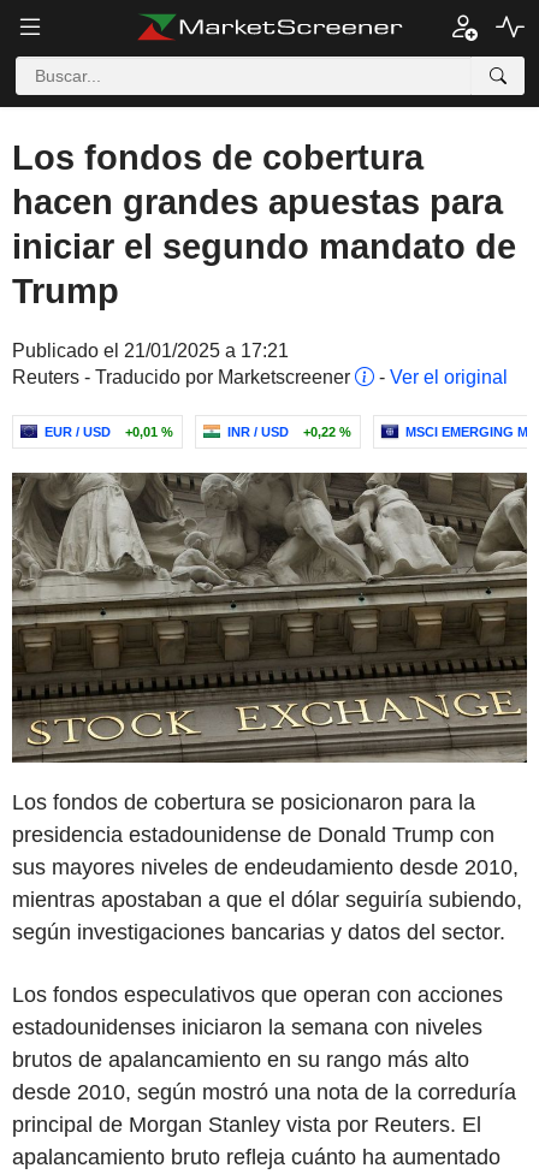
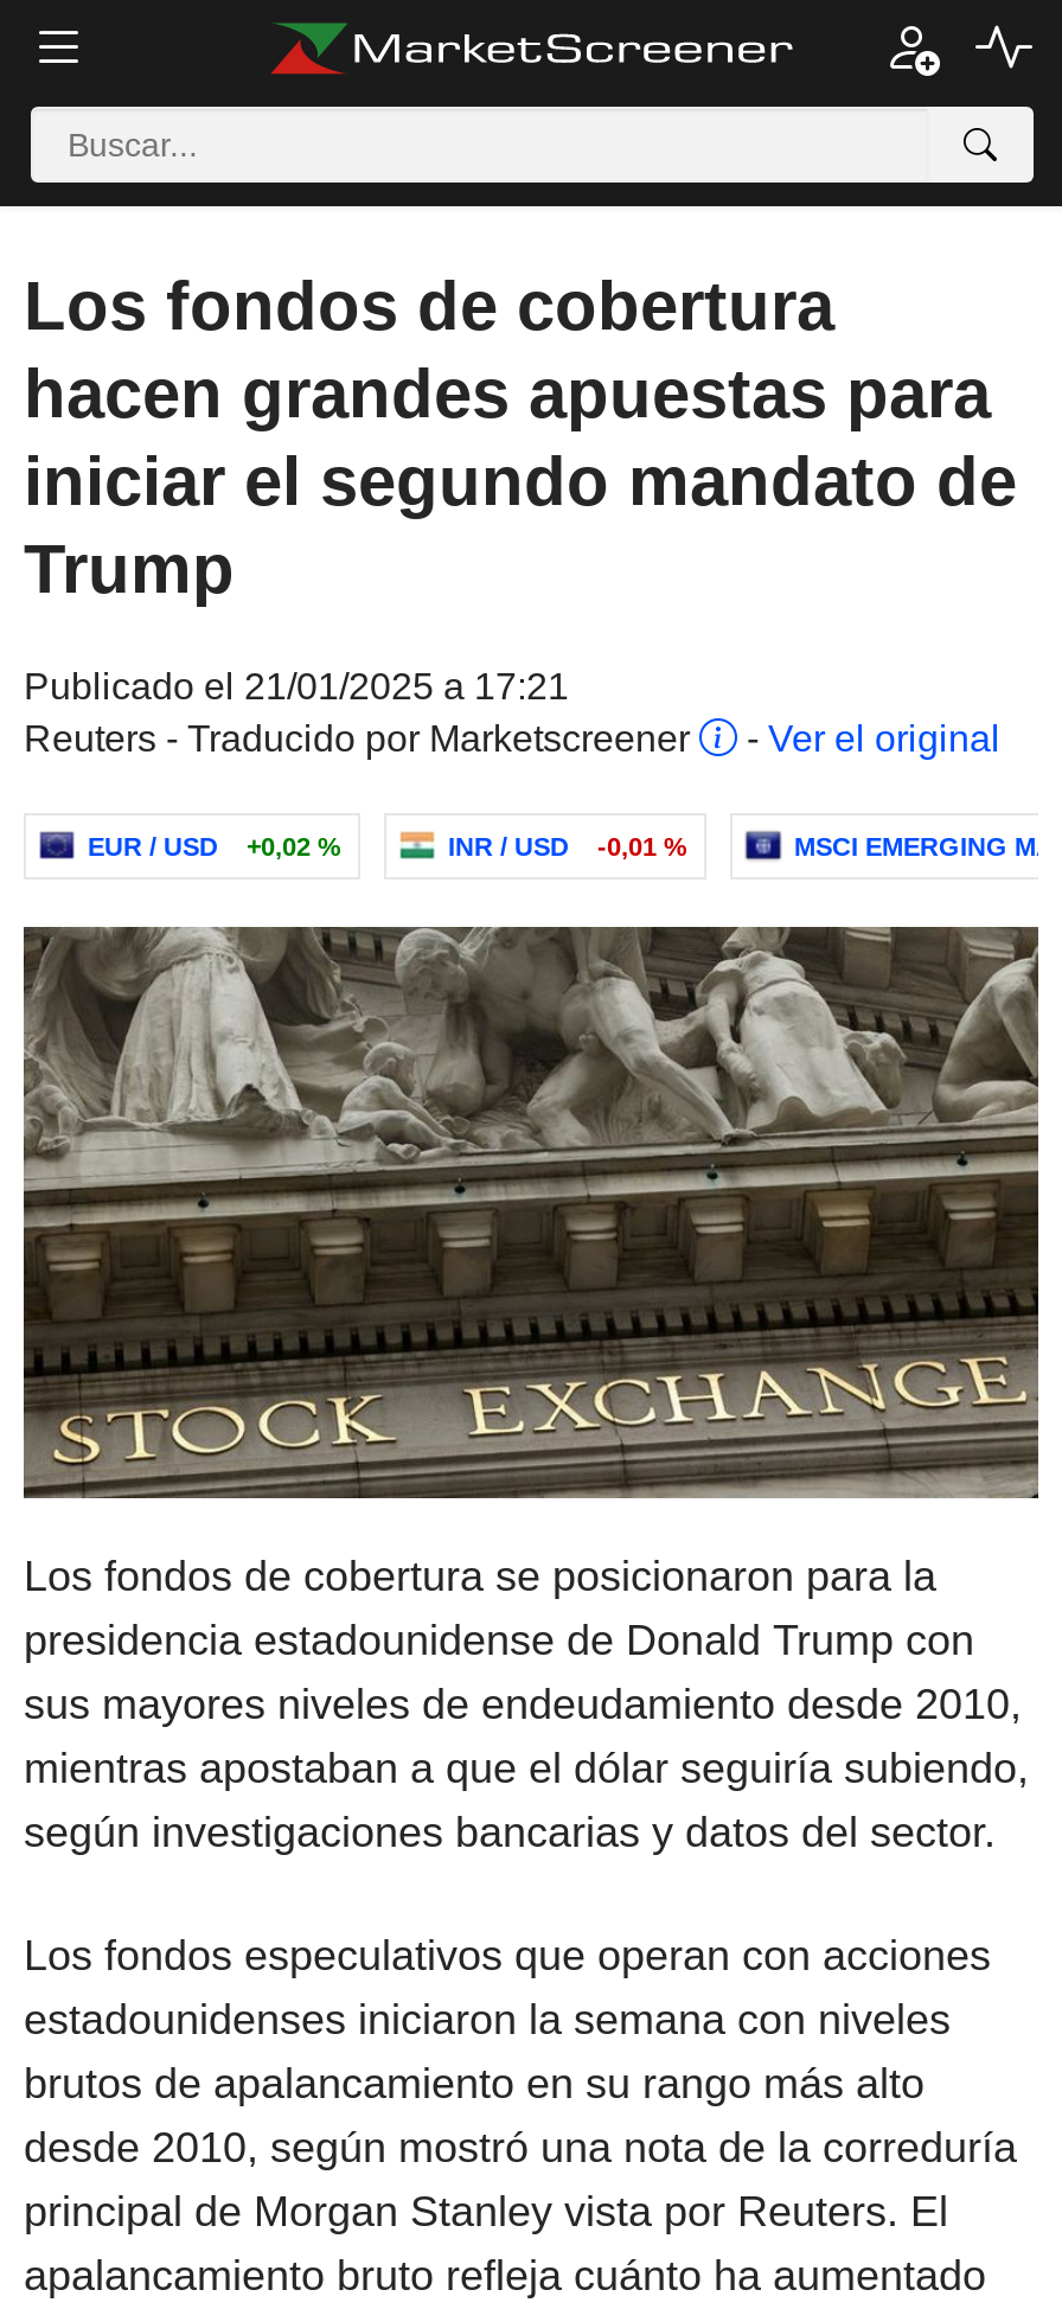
- EUR / USD +0,01 %
+ EUR / USD +0,02 %

- INR / USD +0,22 %
+ INR / USD -0,01 %
